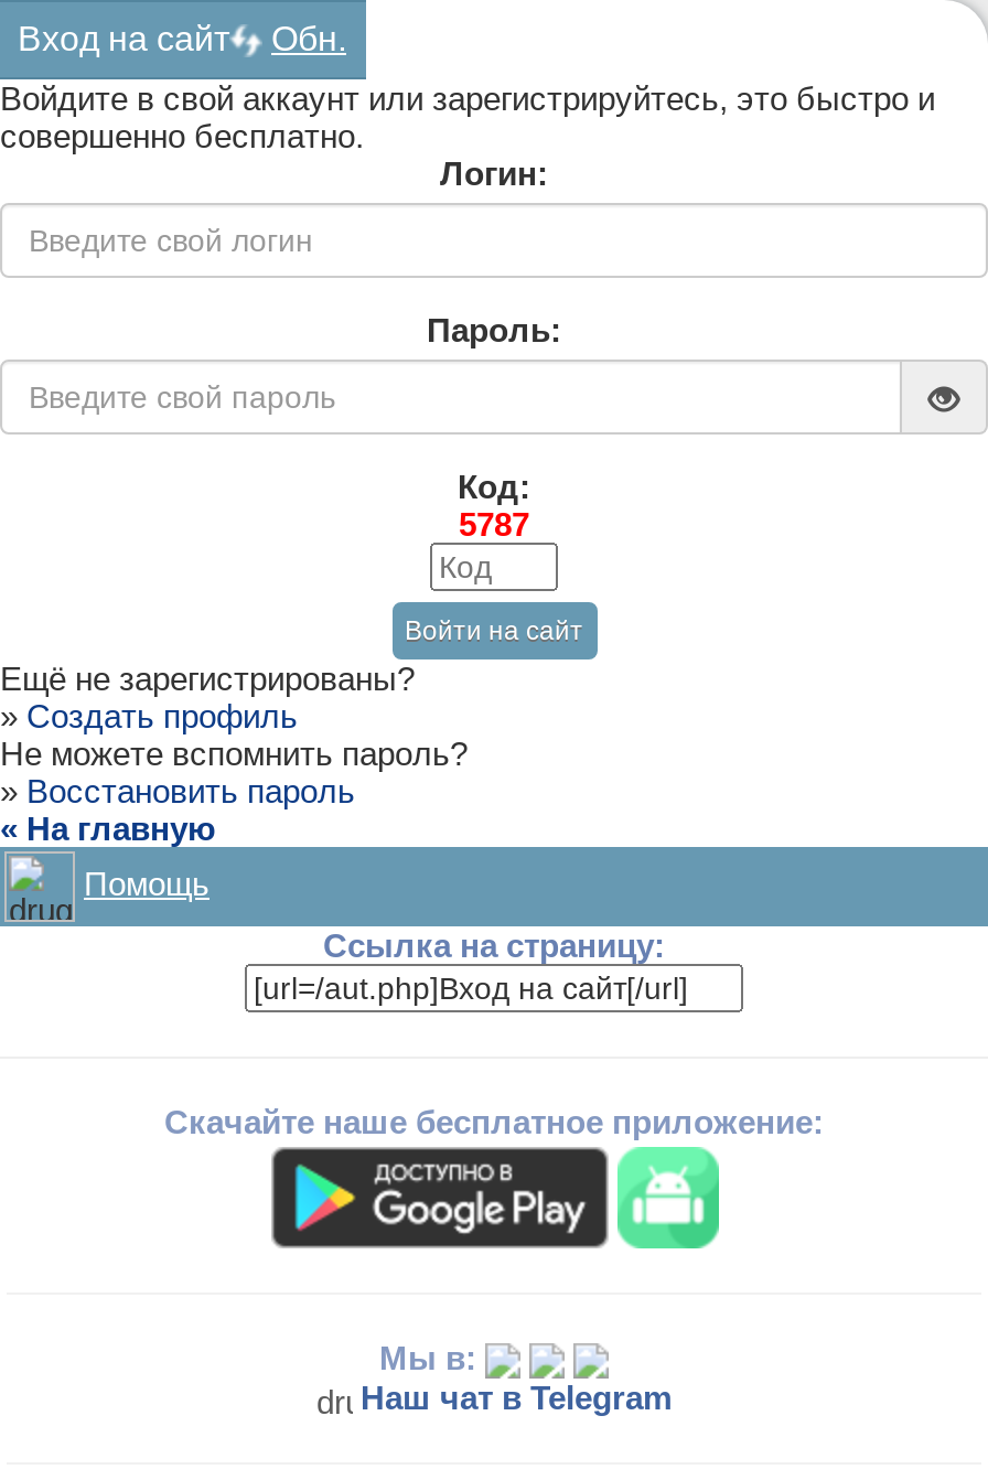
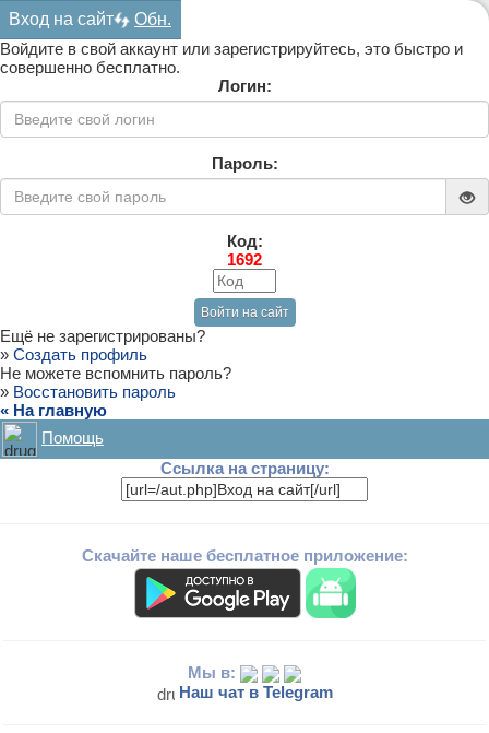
- 5787
+ 1692
